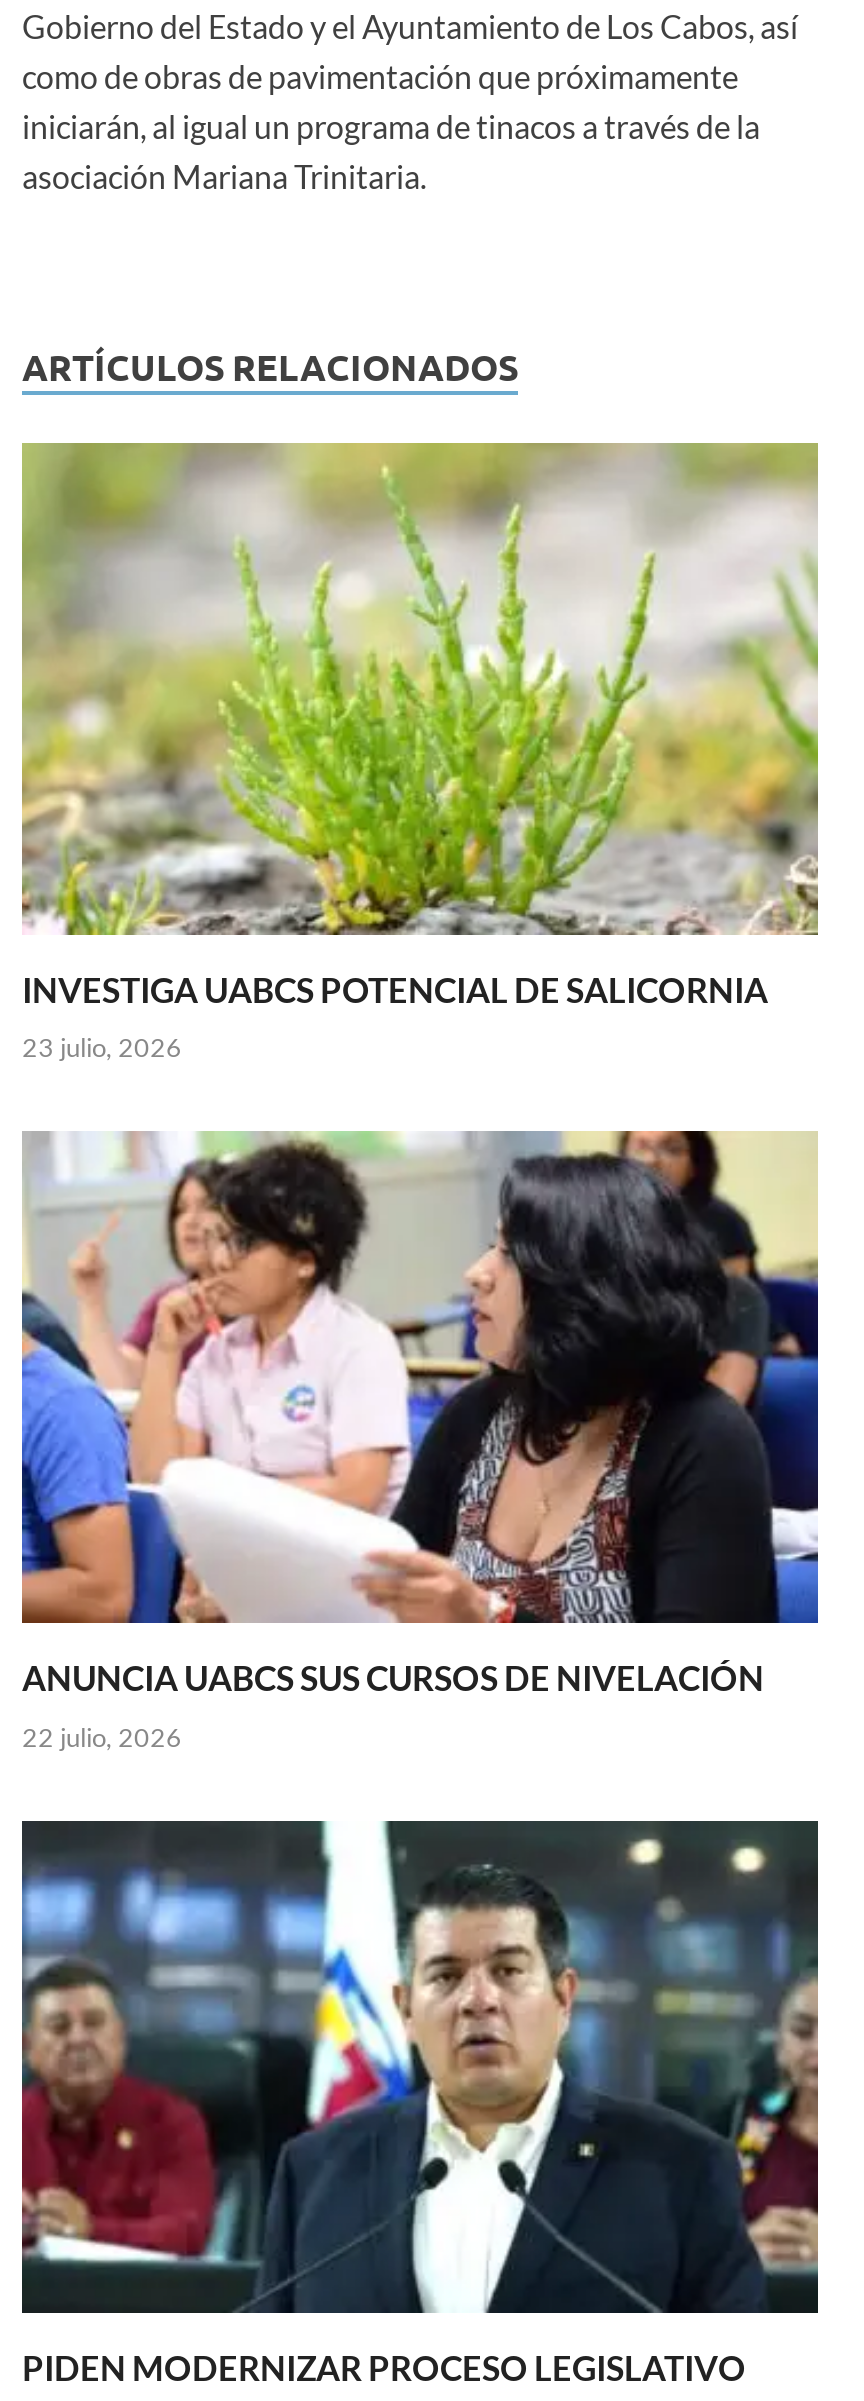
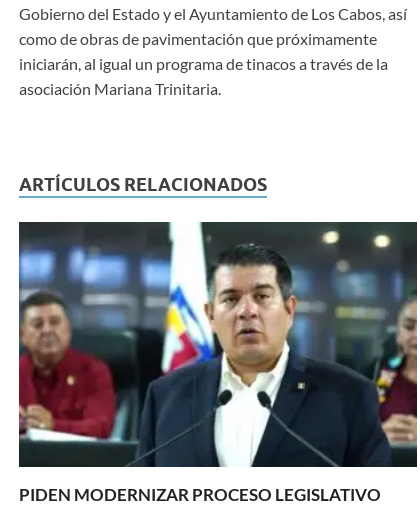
- [image]
- INVESTIGA UABCS POTENCIAL DE SALICORNIA
- 23 julio, 2026

- [image]
- ANUNCIA UABCS SUS CURSOS DE NIVELACIÓN
- 22 julio, 2026
